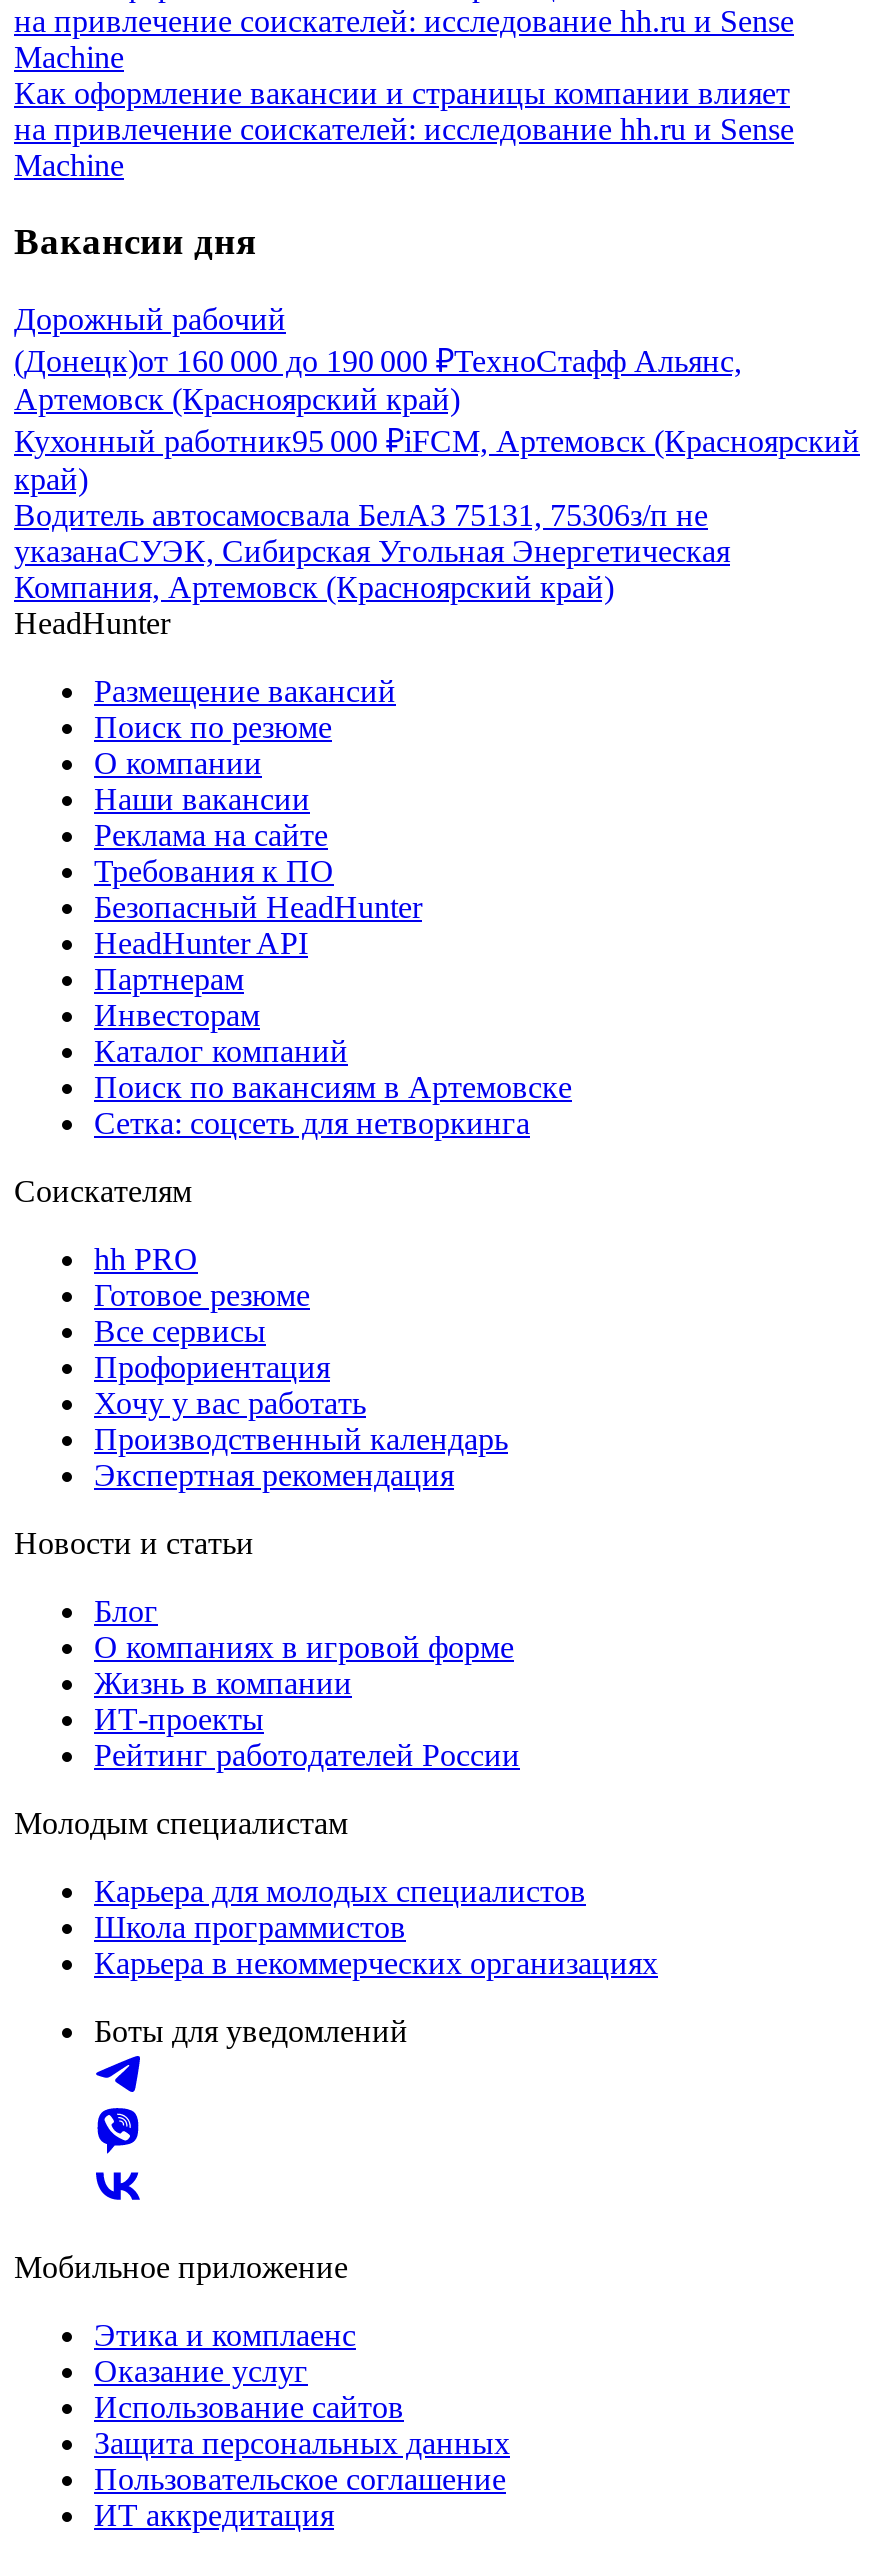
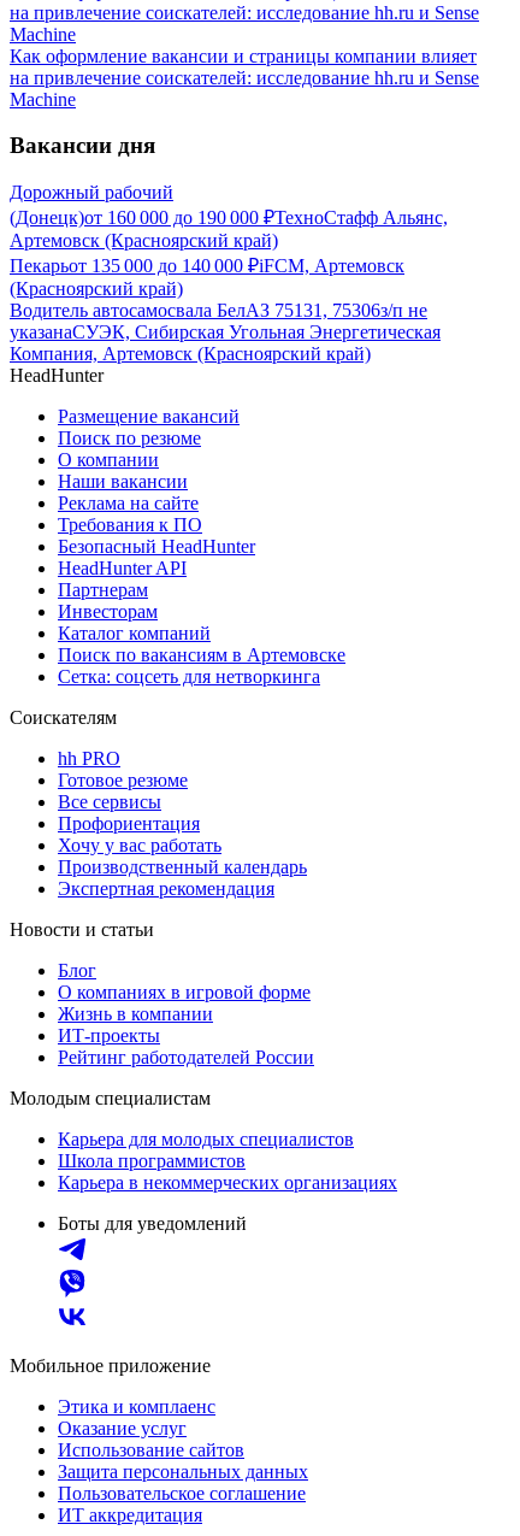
- Кухонный работник95 000 ₽iFCM, Артемовск (Красноярский
- край)
+ Пекарьот 135 000 до 140 000 ₽iFCM, Артемовск
+ (Красноярский край)
